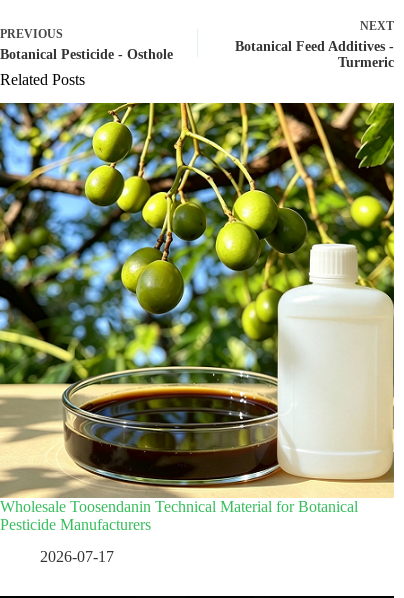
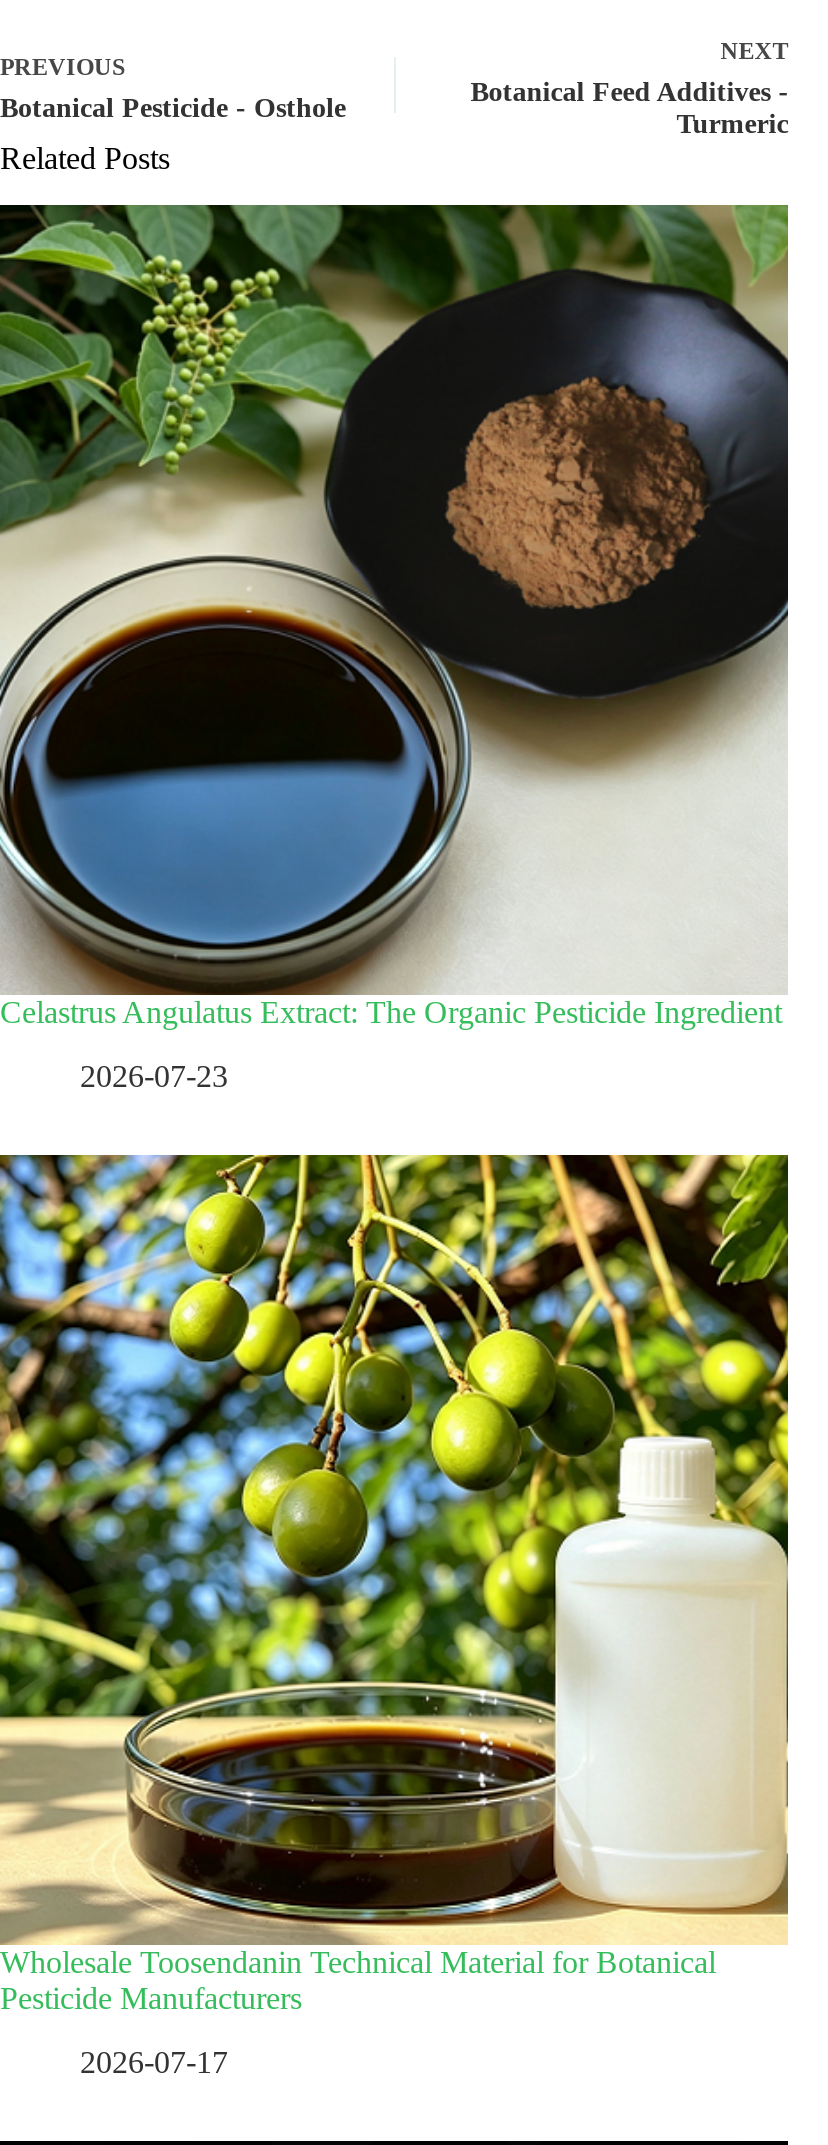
+ [image]
+ Celastrus Angulatus Extract: The Organic Pesticide Ingredient
+ 2026-07-23
